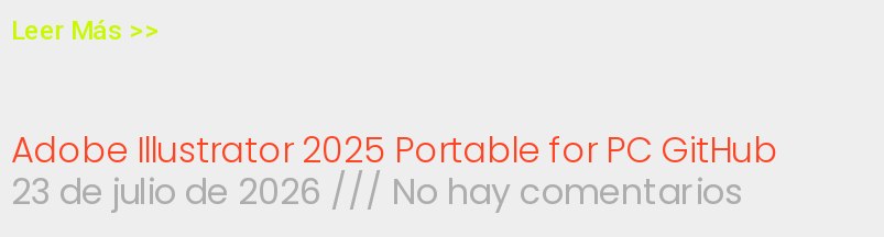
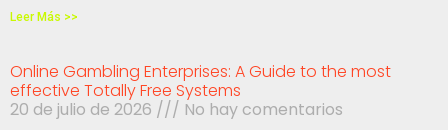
- Adobe Illustrator 2025 Portable for PC GitHub
- 23 de julio de 2026
+ Online Gambling Enterprises: A Guide to the most
+ effective Totally Free Systems
+ 20 de julio de 2026
